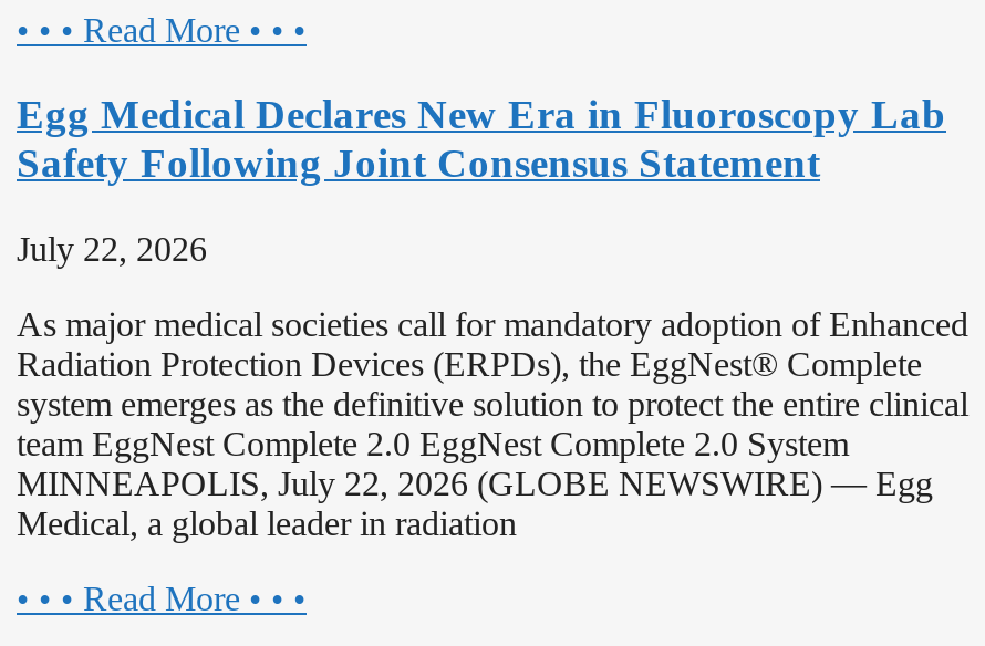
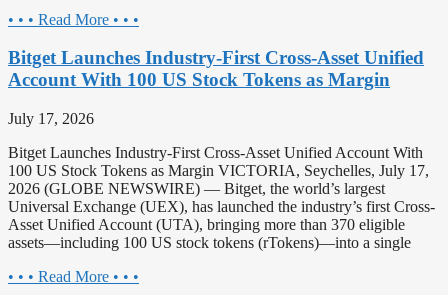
- Egg Medical Declares New Era in Fluoroscopy Lab
- Safety Following Joint Consensus Statement
+ Bitget Launches Industry-First Cross-Asset Unified
+ Account With 100 US Stock Tokens as Margin

- July 22, 2026
+ July 17, 2026

- As major medical societies call for mandatory adoption of Enhanced
- Radiation Protection Devices (ERPDs), the EggNest® Complete
- system emerges as the definitive solution to protect the entire clinical
- team EggNest Complete 2.0 EggNest Complete 2.0 System
- MINNEAPOLIS, July 22, 2026 (GLOBE NEWSWIRE) — Egg
- Medical, a global leader in radiation
+ Bitget Launches Industry-First Cross-Asset Unified Account With
+ 100 US Stock Tokens as Margin VICTORIA, Seychelles, July 17,
+ 2026 (GLOBE NEWSWIRE) — Bitget, the world’s largest
+ Universal Exchange (UEX), has launched the industry’s first Cross-
+ Asset Unified Account (UTA), bringing more than 370 eligible
+ assets—including 100 US stock tokens (rTokens)—into a single
